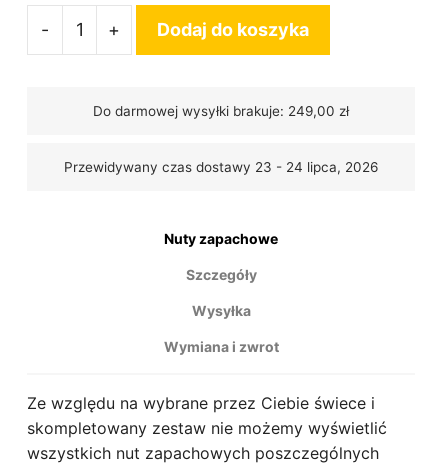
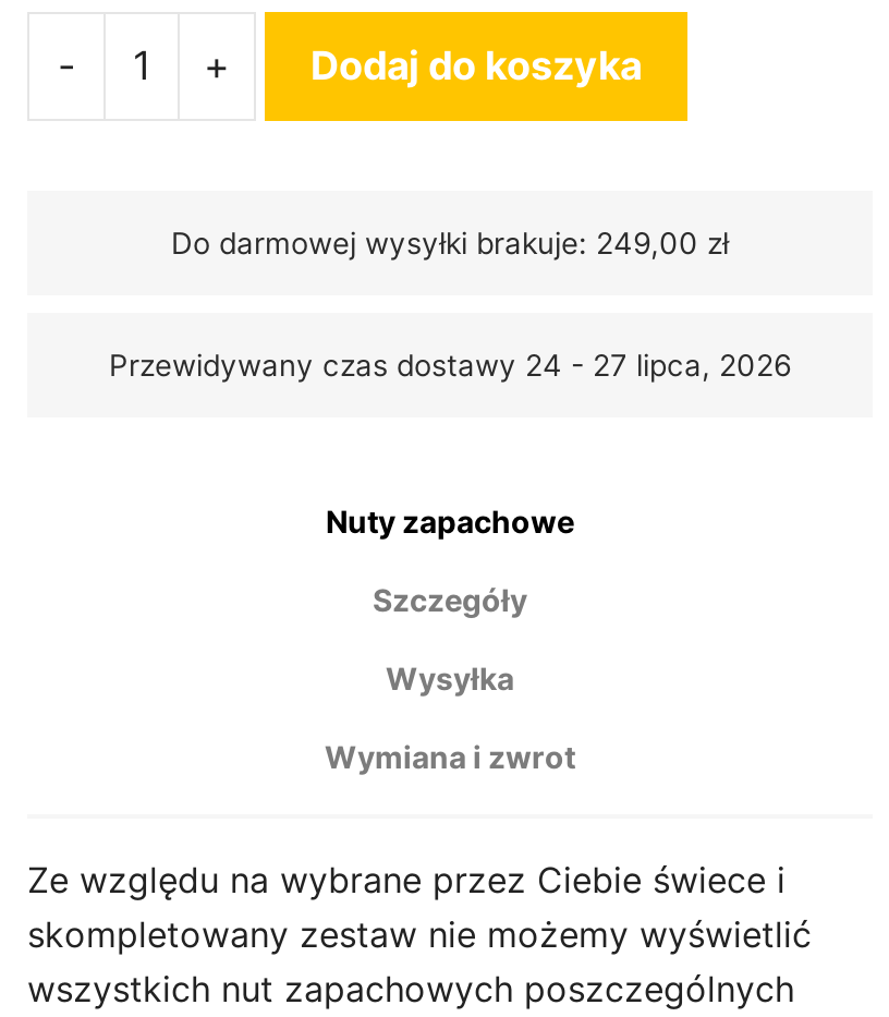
- Przewidywany czas dostawy 23 - 24 lipca, 2026
+ Przewidywany czas dostawy 24 - 27 lipca, 2026
